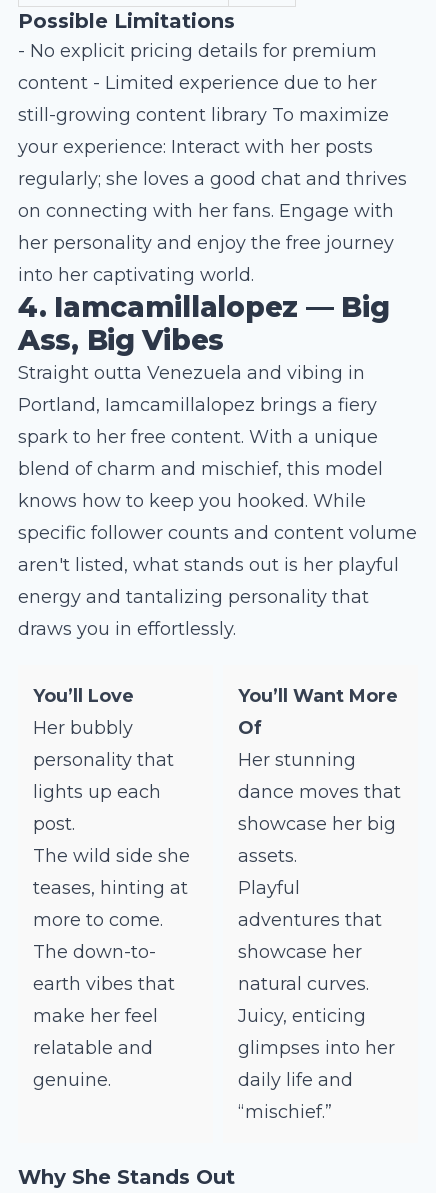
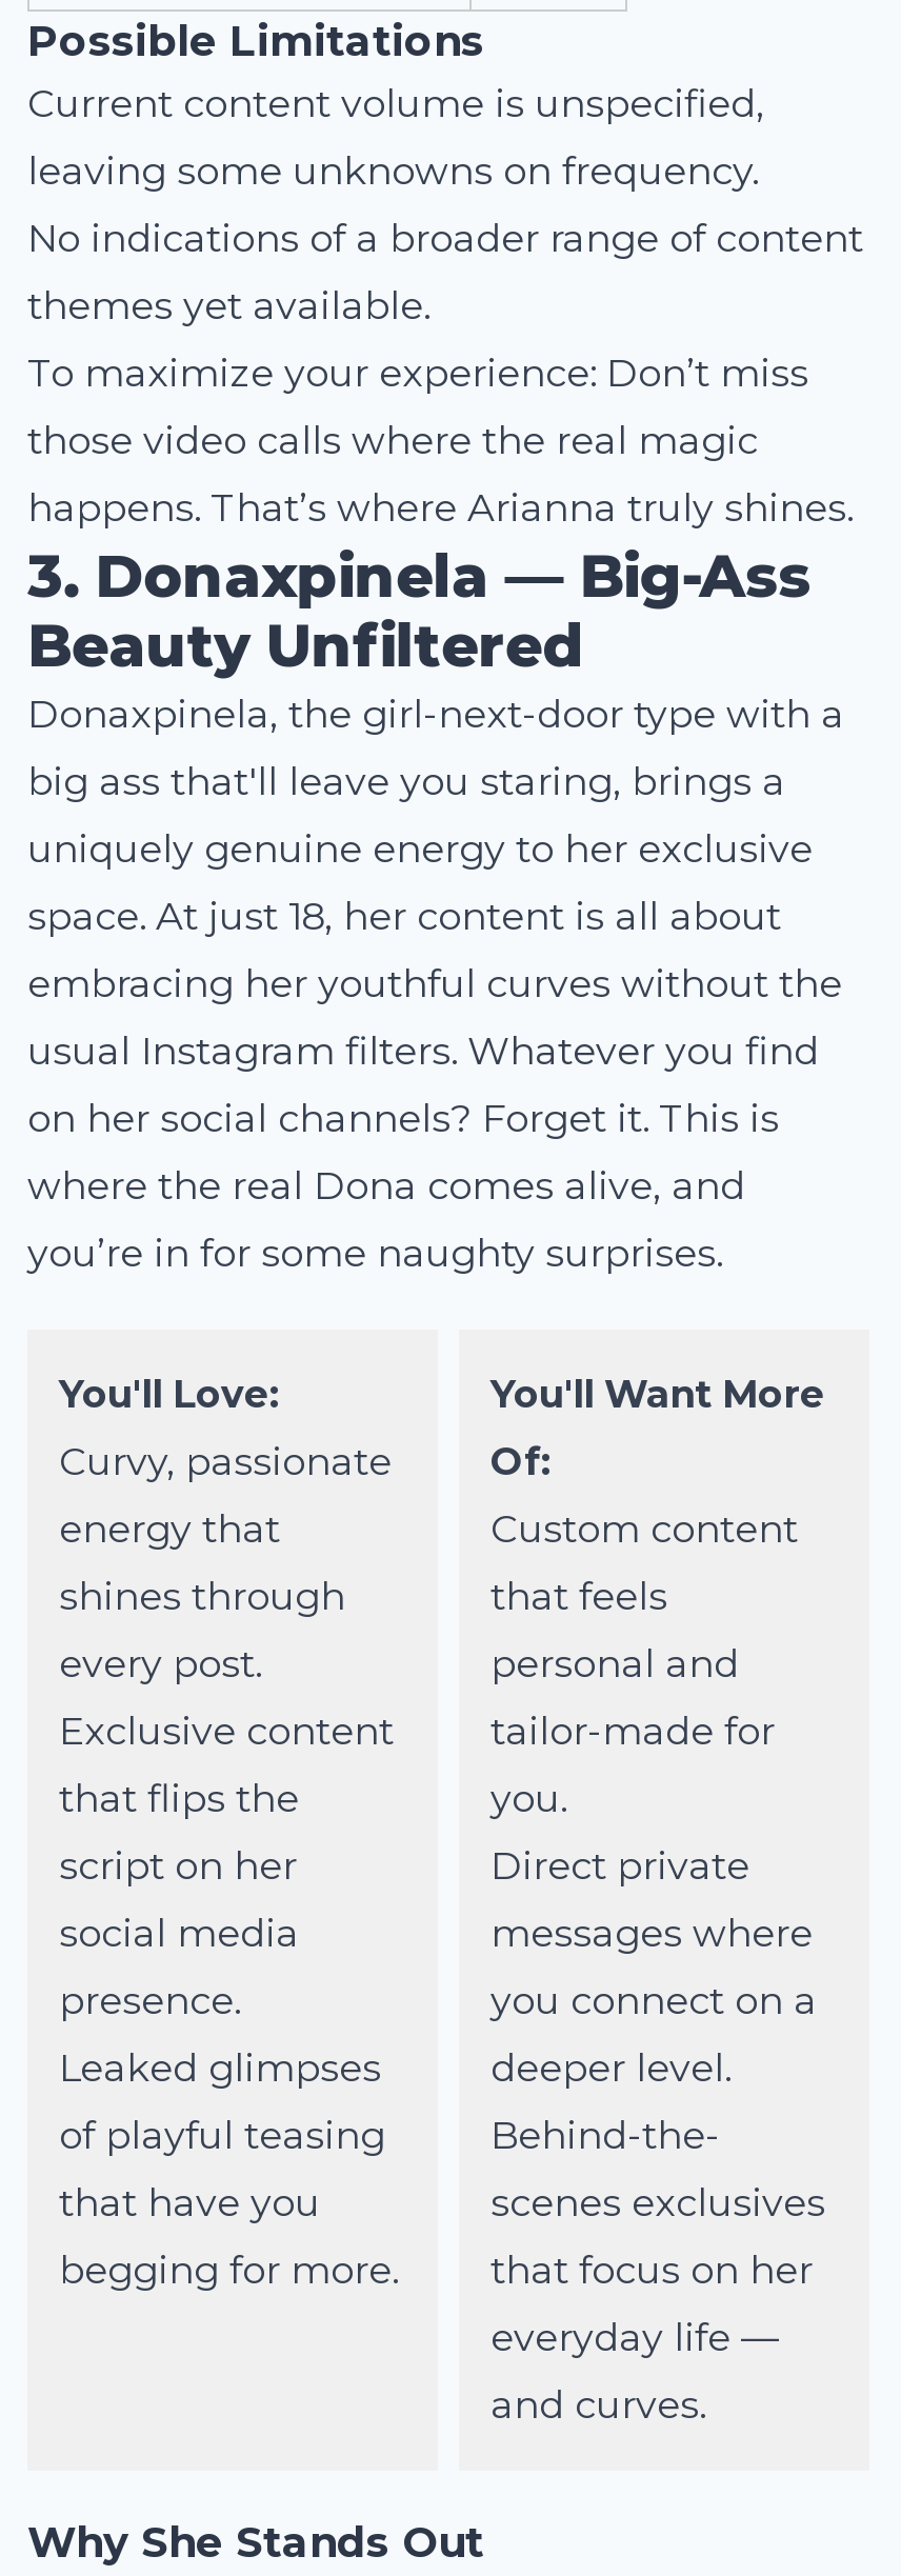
- - No explicit pricing details for premium
- content - Limited experience due to her
- still-growing content library To maximize
- your experience: Interact with her posts
- regularly; she loves a good chat and thrives
- on connecting with her fans. Engage with
- her personality and enjoy the free journey
- into her captivating world.
- 4. Iamcamillalopez — Big
- Ass, Big Vibes
- Straight outta Venezuela and vibing in
- Portland, Iamcamillalopez brings a fiery
- spark to her free content. With a unique
- blend of charm and mischief, this model
- knows how to keep you hooked. While
- specific follower counts and content volume
- aren't listed, what stands out is her playful
- energy and tantalizing personality that
- draws you in effortlessly.
- You’ll Love
- Her bubbly
- personality that
- lights up each
- post.
- The wild side she
- teases, hinting at
- more to come.
- The down-to-
- earth vibes that
- make her feel
- relatable and
- genuine.
+ Current content volume is unspecified,
+ leaving some unknowns on frequency.
+ No indications of a broader range of content
+ themes yet available.
+ To maximize your experience: Don’t miss
+ those video calls where the real magic
+ happens. That’s where Arianna truly shines.
+ 3. Donaxpinela — Big-Ass
+ Beauty Unfiltered
+ Donaxpinela, the girl-next-door type with a
+ big ass that'll leave you staring, brings a
+ uniquely genuine energy to her exclusive
+ space. At just 18, her content is all about
+ embracing her youthful curves without the
+ usual Instagram filters. Whatever you find
+ on her social channels? Forget it. This is
+ where the real Dona comes alive, and
+ you’re in for some naughty surprises.
+ You'll Love:
+ Curvy, passionate
+ energy that
+ shines through
+ every post.
+ Exclusive content
+ that flips the
+ script on her
+ social media
+ presence.
+ Leaked glimpses
+ of playful teasing
+ that have you
+ begging for more.

- You’ll Want More
- Of
- Her stunning
- dance moves that
- showcase her big
- assets.
- Playful
- adventures that
- showcase her
- natural curves.
- Juicy, enticing
- glimpses into her
- daily life and
- “mischief.”
+ You'll Want More
+ Of:
+ Custom content
+ that feels
+ personal and
+ tailor-made for
+ you.
+ Direct private
+ messages where
+ you connect on a
+ deeper level.
+ Behind-the-
+ scenes exclusives
+ that focus on her
+ everyday life —
+ and curves.
